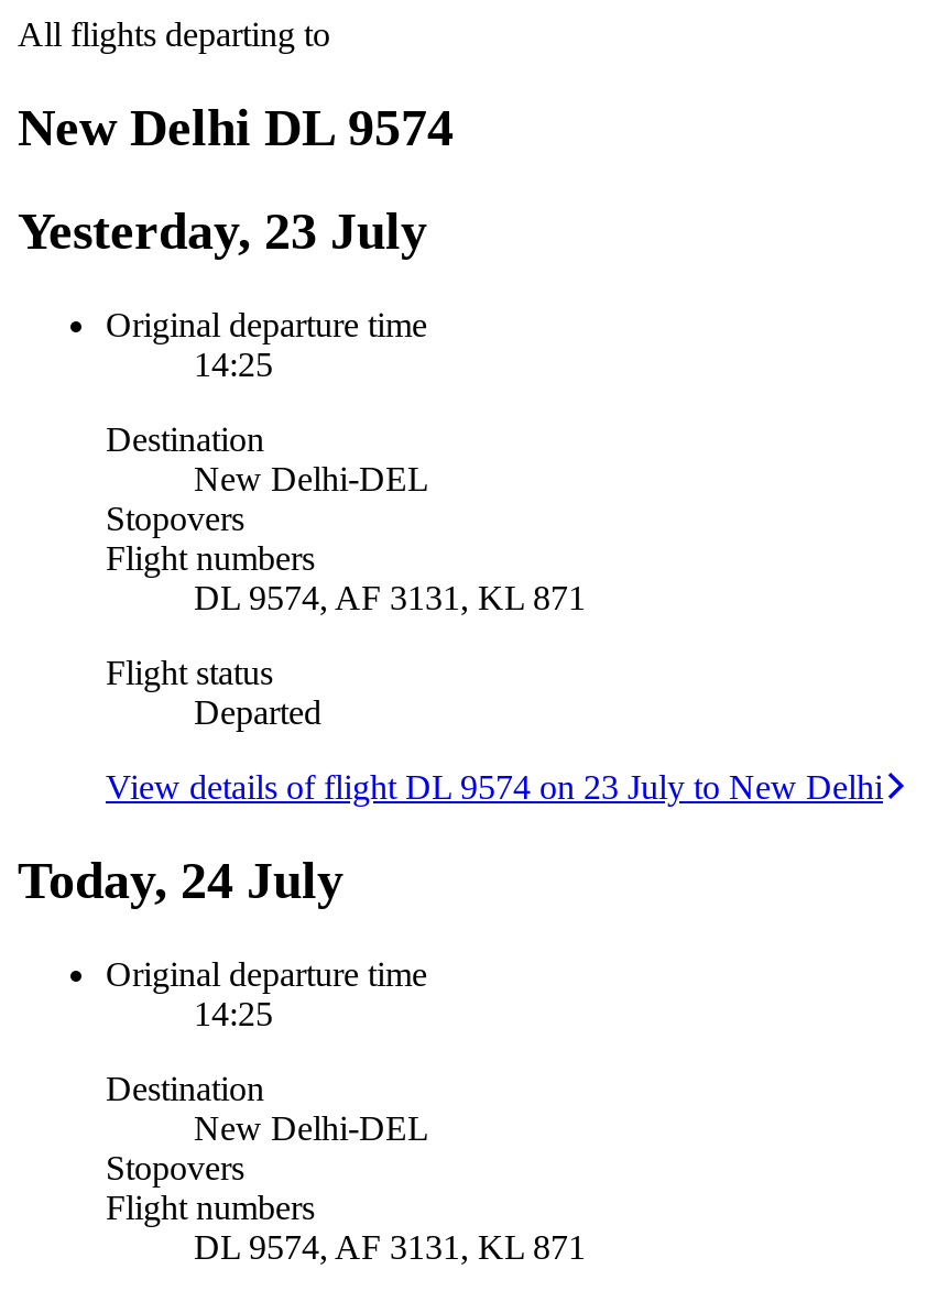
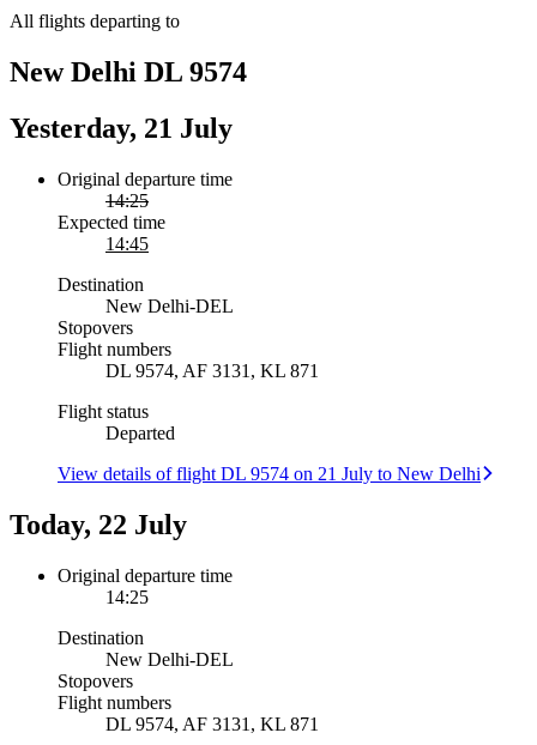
- Yesterday, 23 July
+ Yesterday, 21 July

+ Expected time
+ 14:45

- View details of flight DL 9574 on 23 July to New Delhi
+ View details of flight DL 9574 on 21 July to New Delhi

- Today, 24 July
+ Today, 22 July
